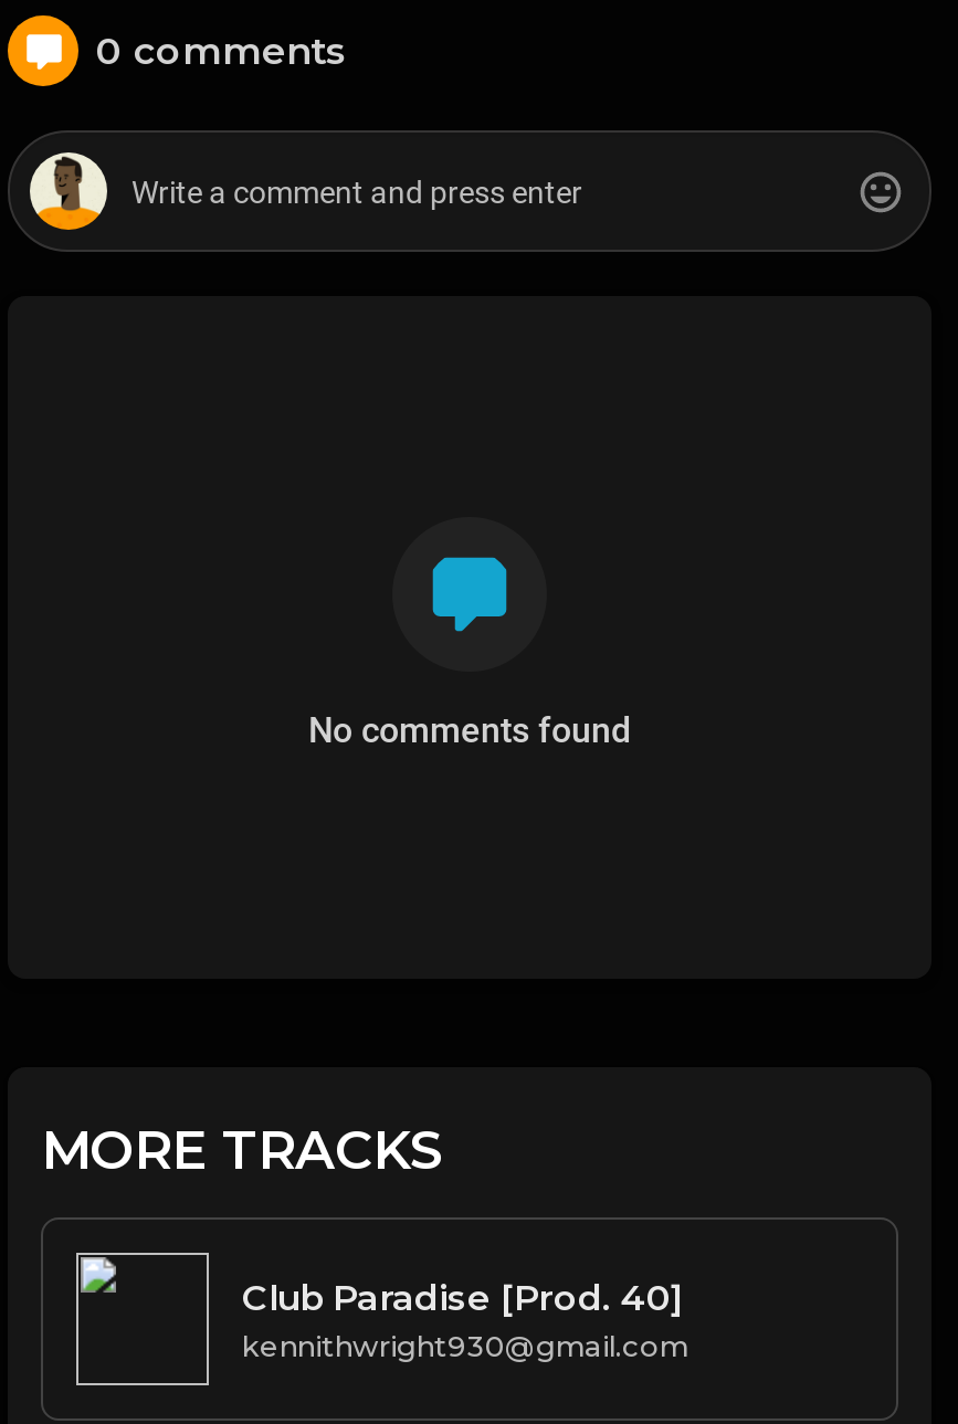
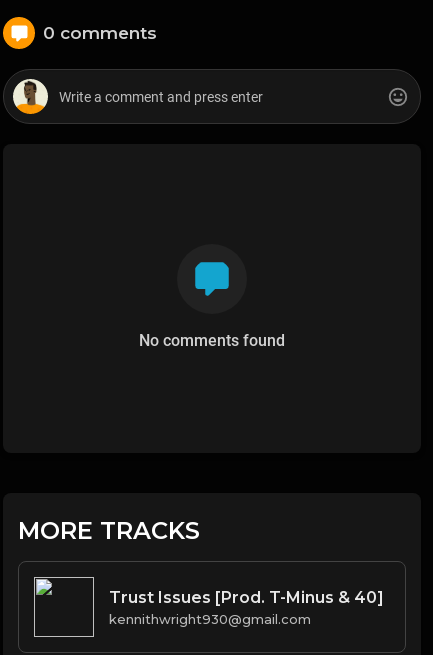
- Club Paradise [Prod. 40]
+ Trust Issues [Prod. T-Minus & 40]
